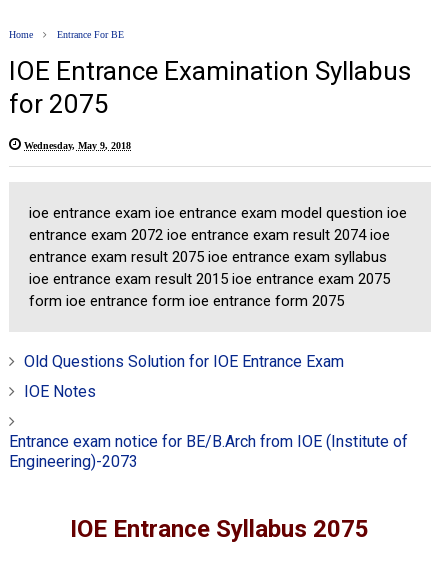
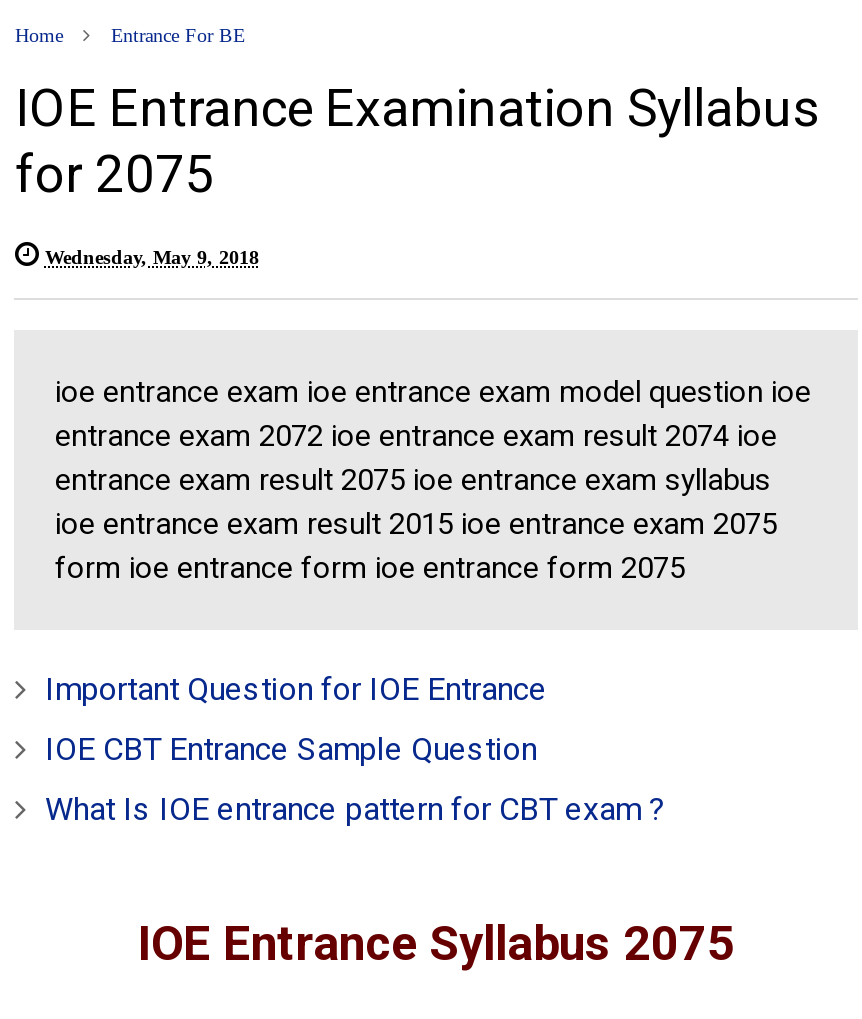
- Old Questions Solution for IOE Entrance Exam
+ Important Question for IOE Entrance

- IOE Notes
+ IOE CBT Entrance Sample Question

- Entrance exam notice for BE/B.Arch from IOE (Institute of
- Engineering)-2073
+ What Is IOE entrance pattern for CBT exam ?
